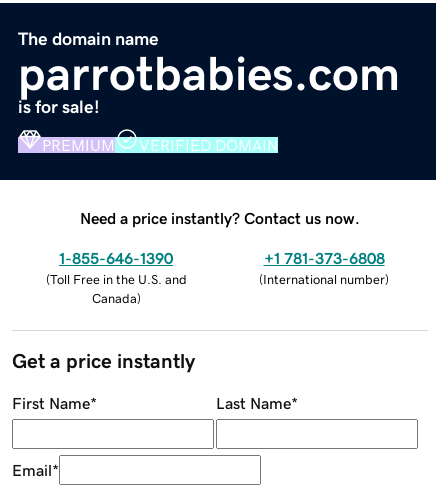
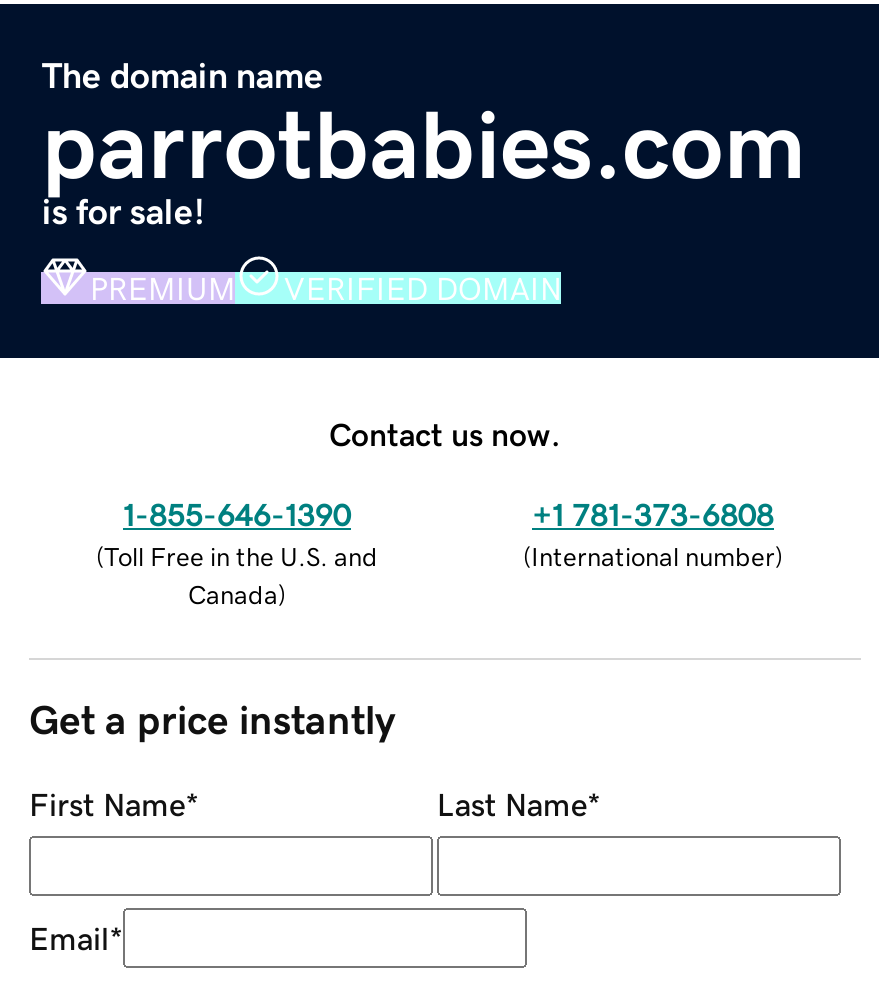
- Need a price instantly? Contact us now.
+ Contact us now.
